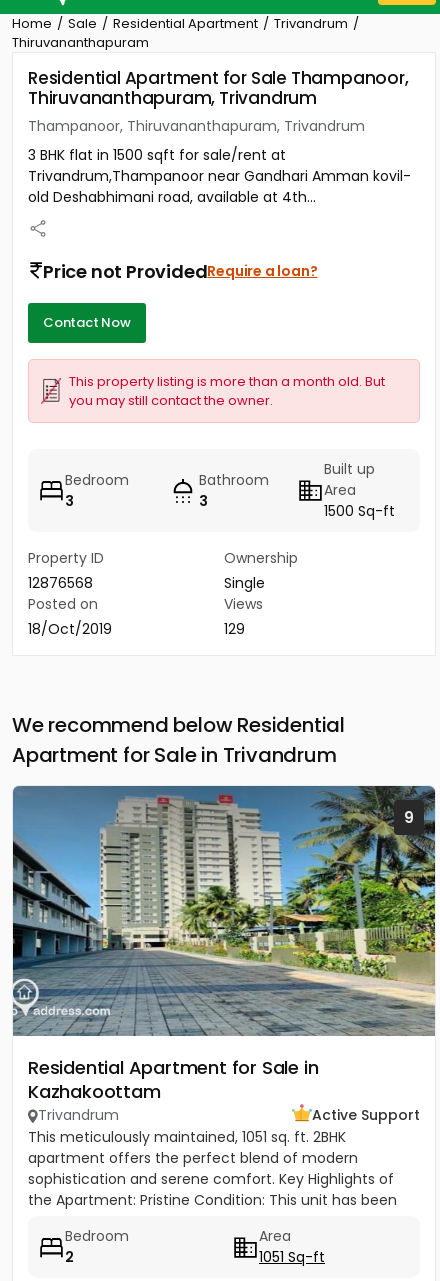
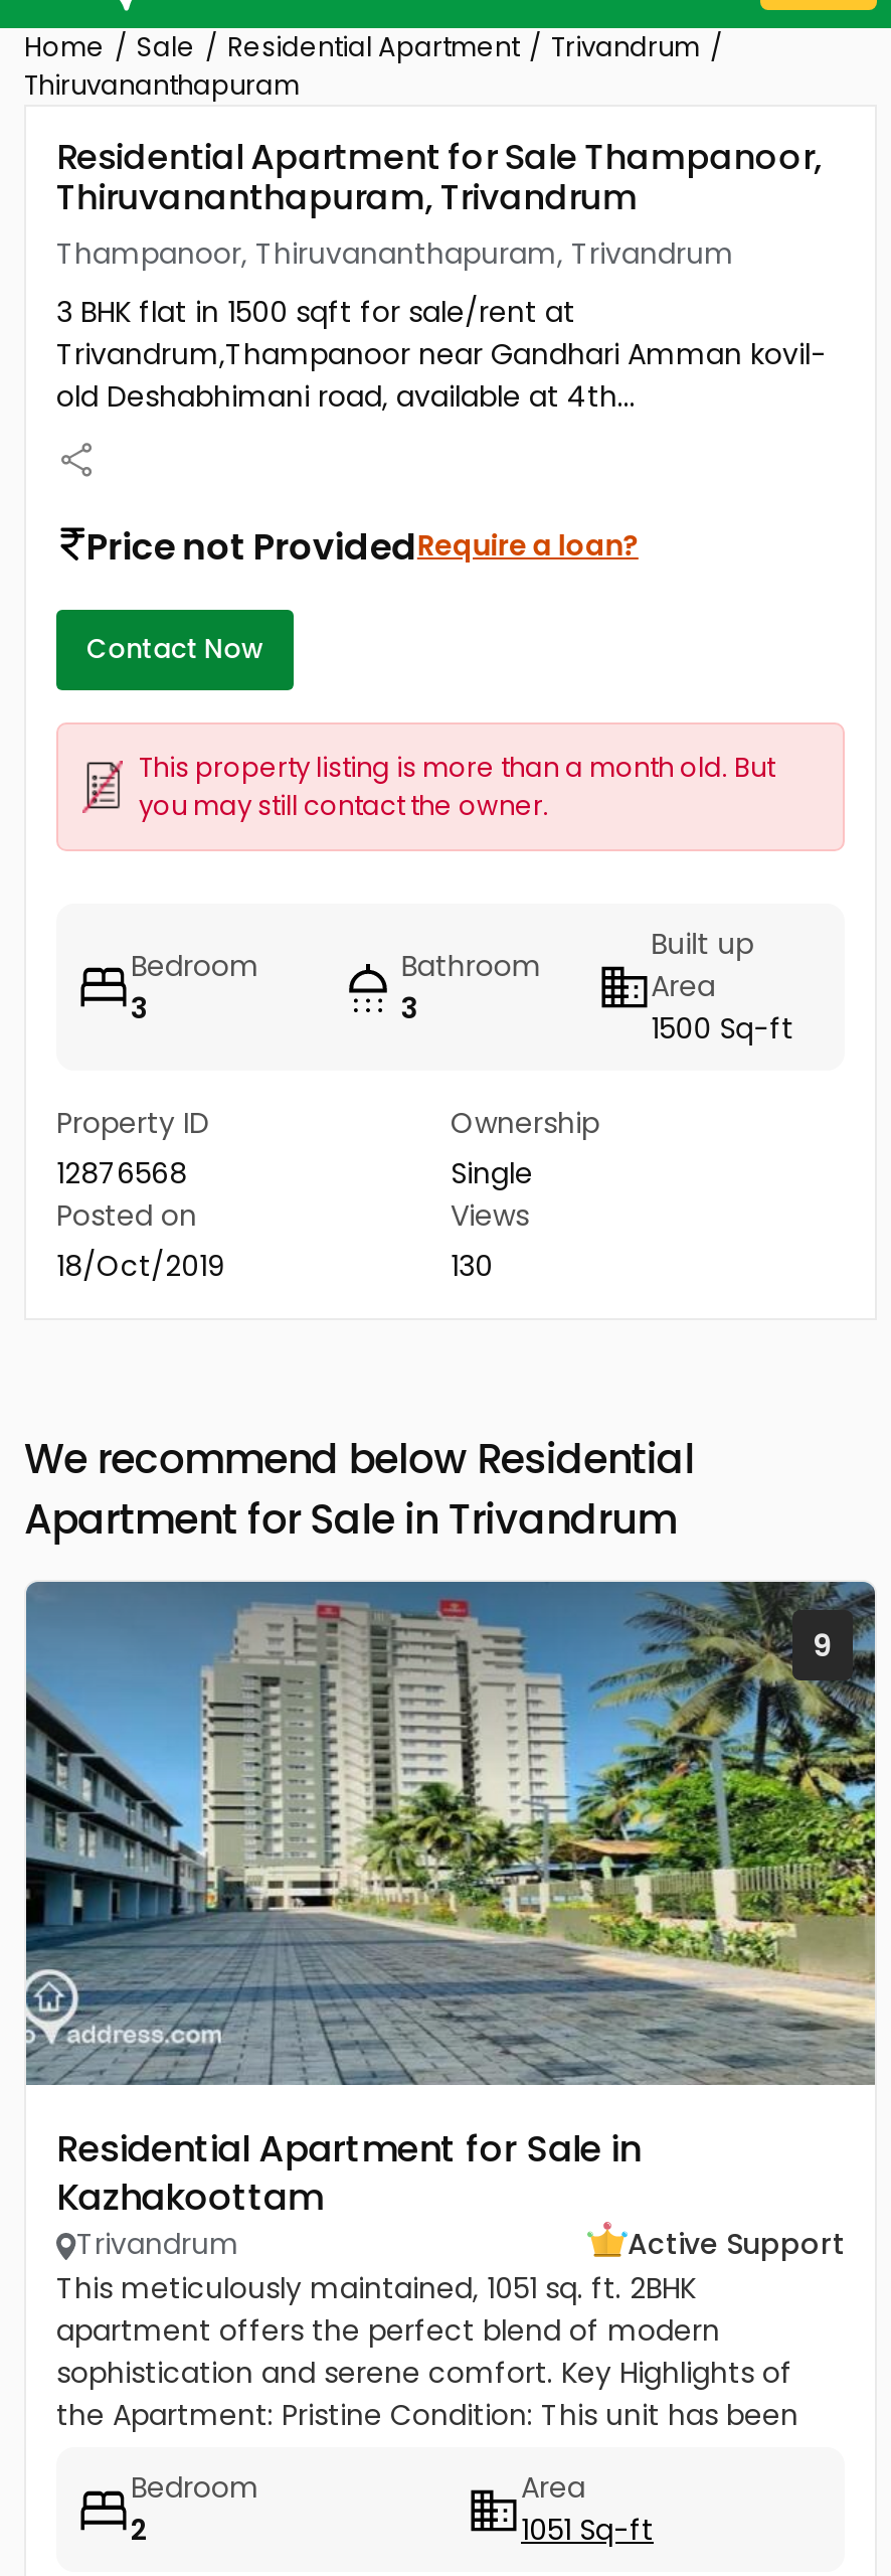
- 129
+ 130
